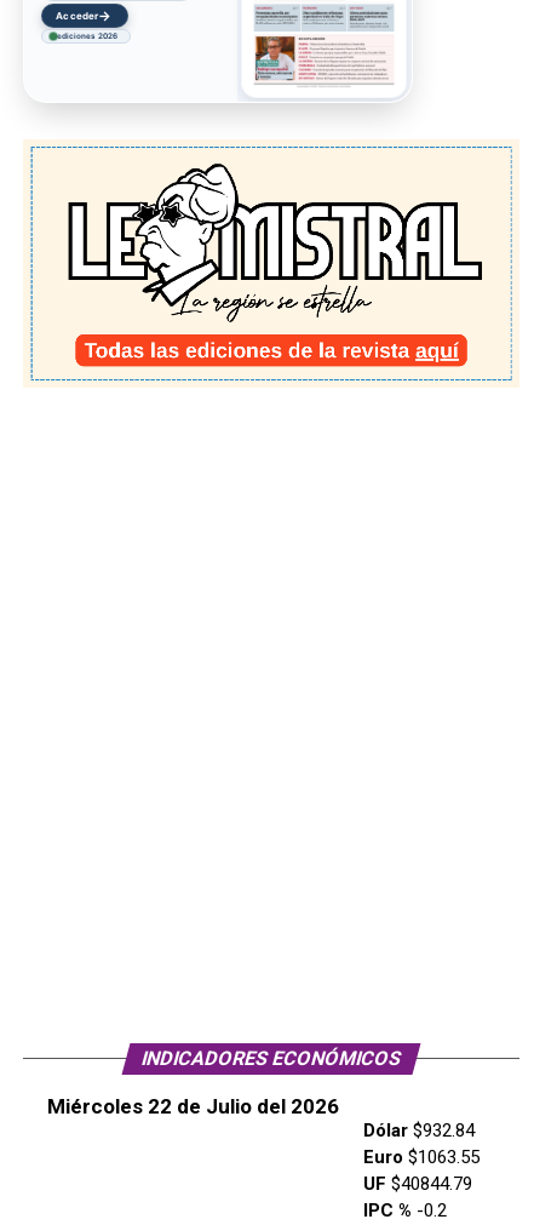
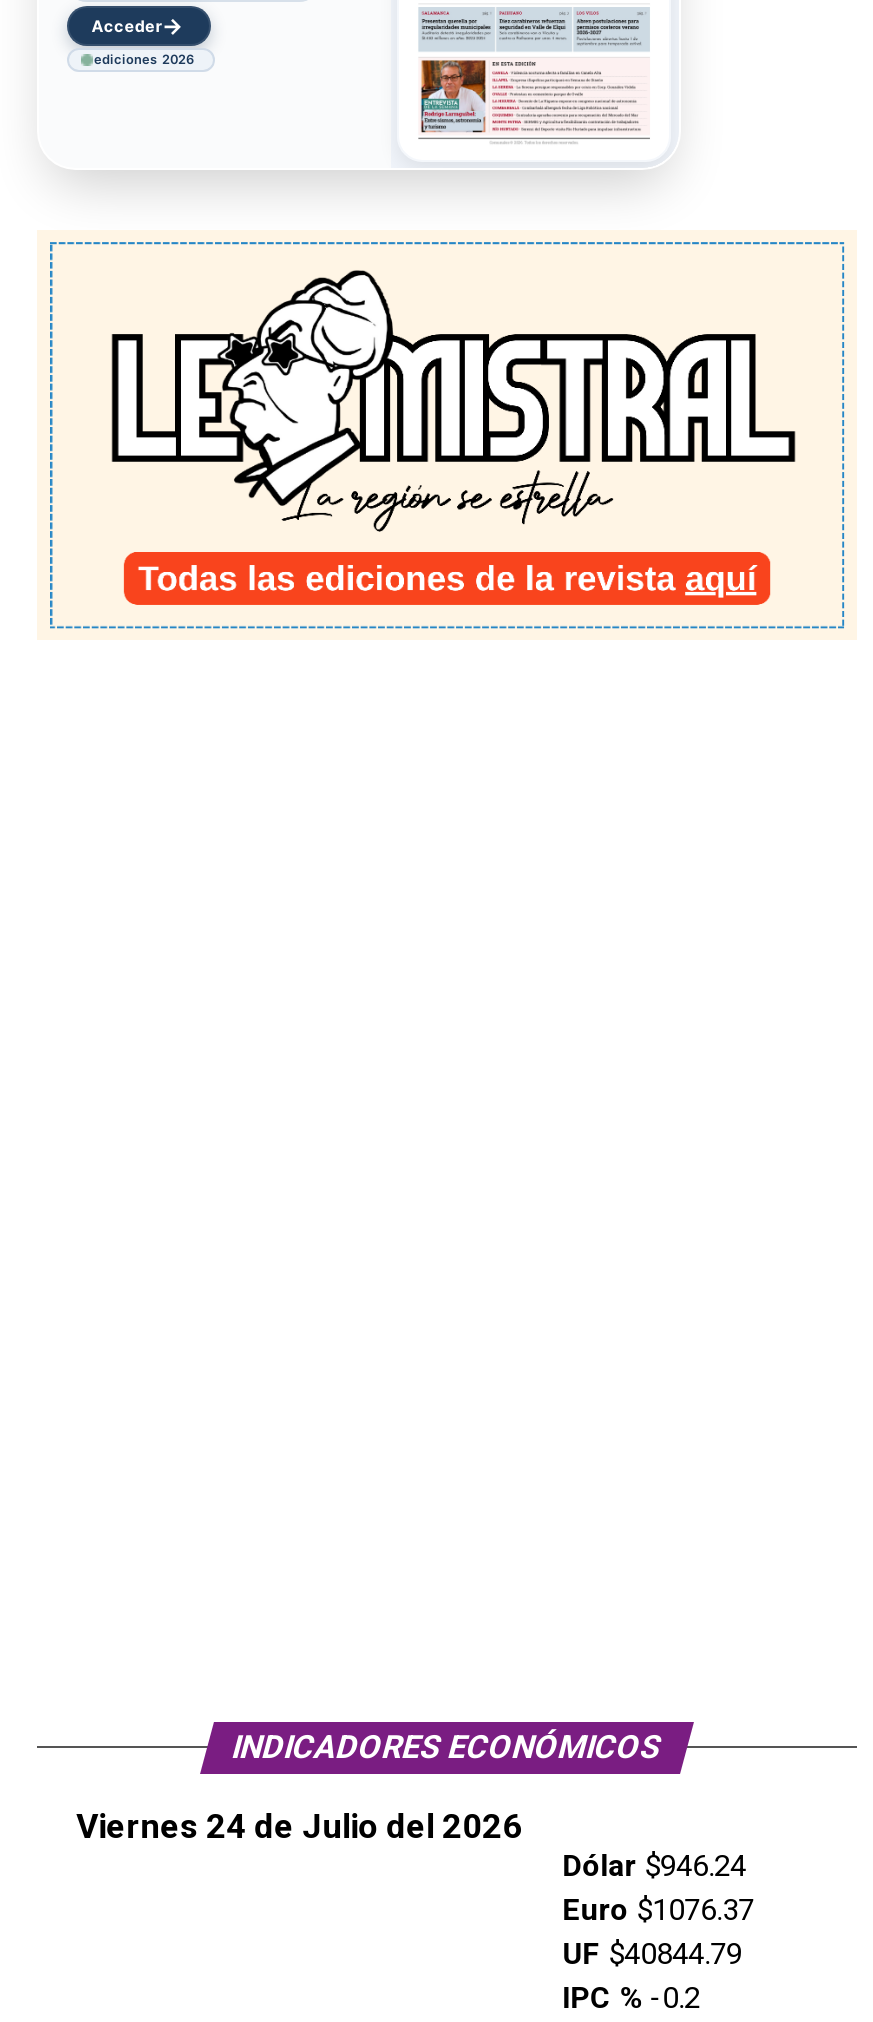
- Miércoles 22 de Julio del 2026
+ Viernes 24 de Julio del 2026

- Dólar $932.84
+ Dólar $946.24

- Euro $1063.55
+ Euro $1076.37
